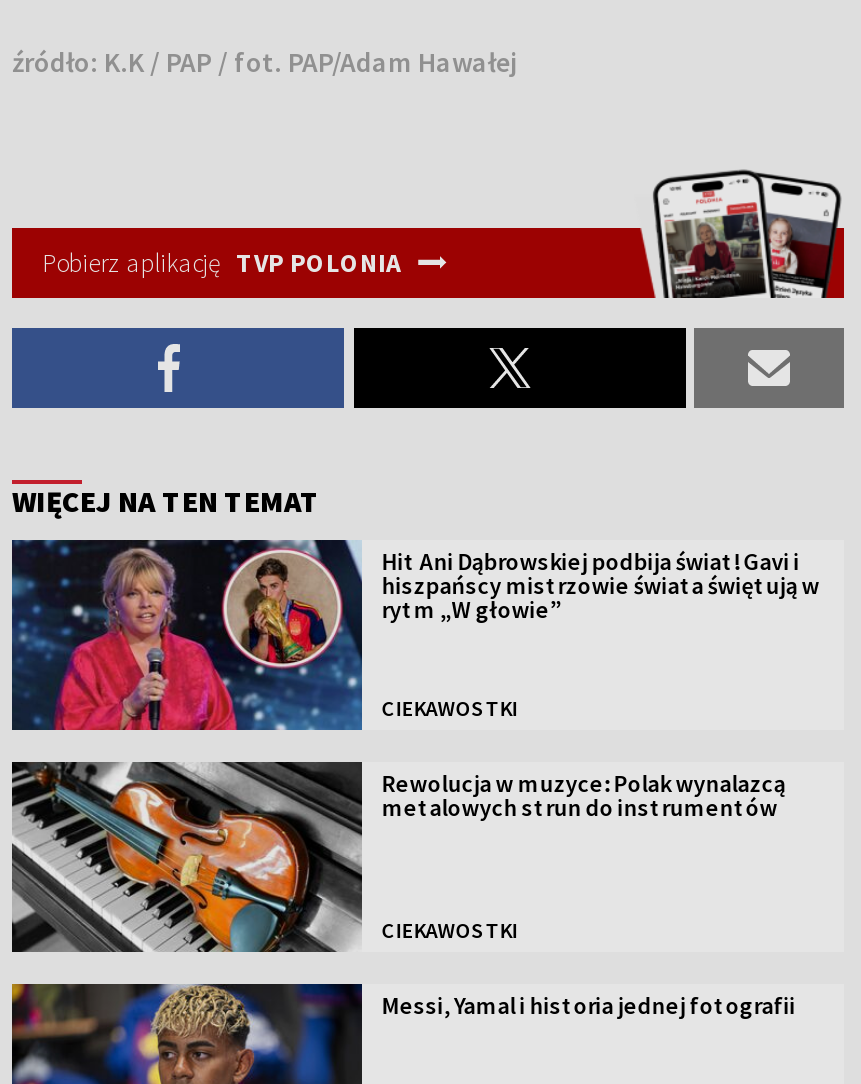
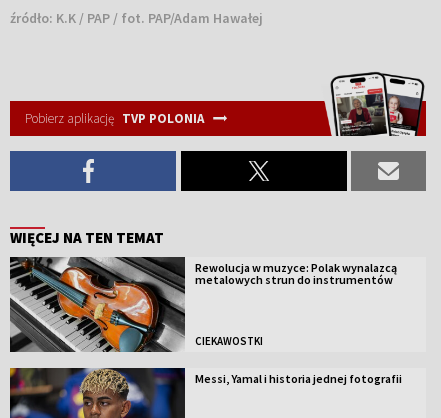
- [image]
- Hit Ani Dąbrowskiej podbija świat! Gavi i
- hiszpańscy mistrzowie świata świętują w
- rytm „W głowie”
- CIEKAWOSTKI
